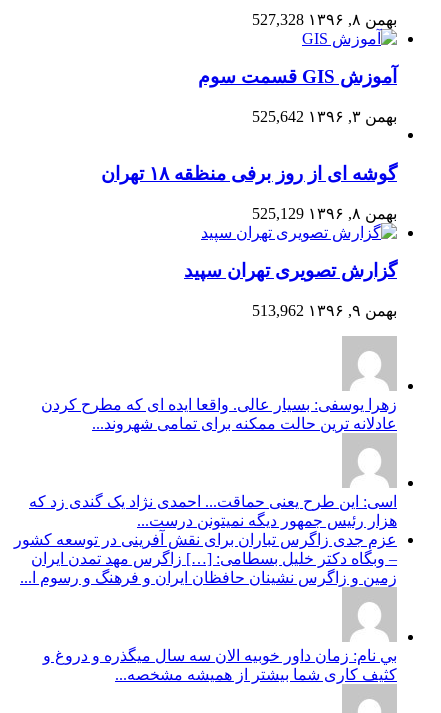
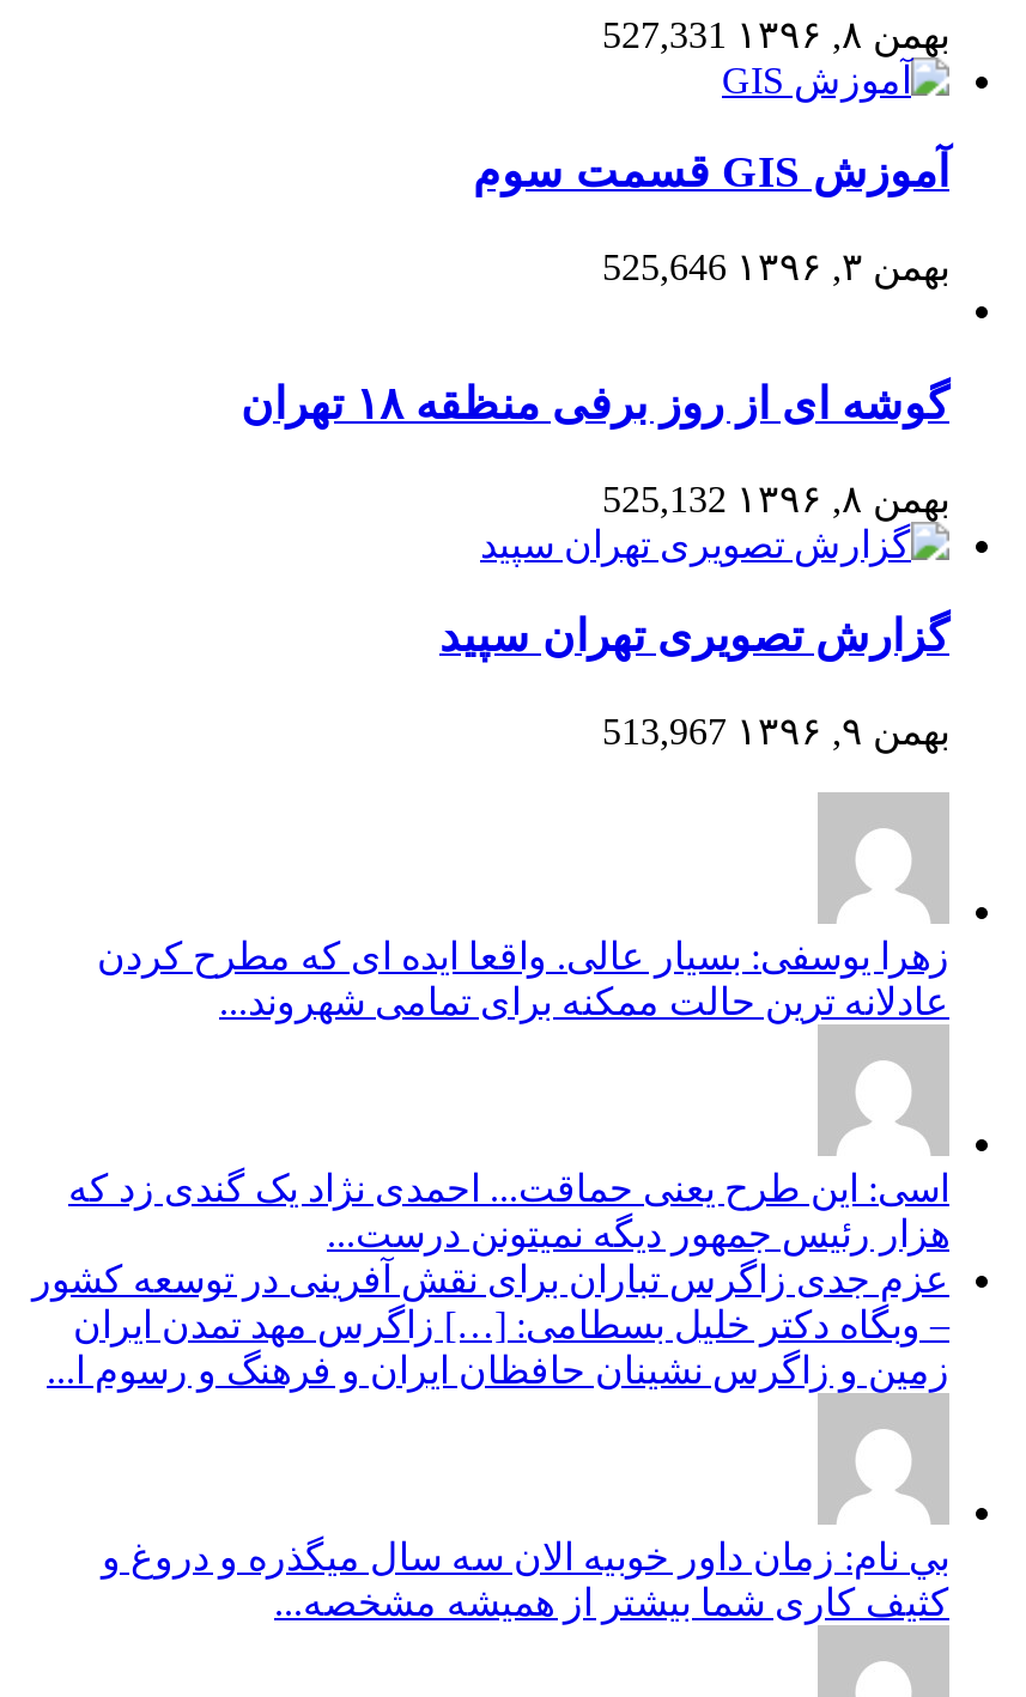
- 527,328
+ 527,331

- 525,642
+ 525,646

- 525,129
+ 525,132

- 513,962
+ 513,967
